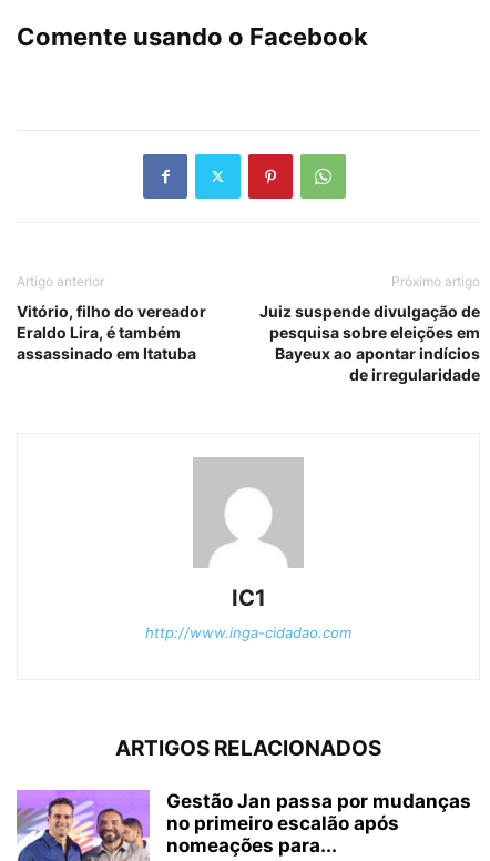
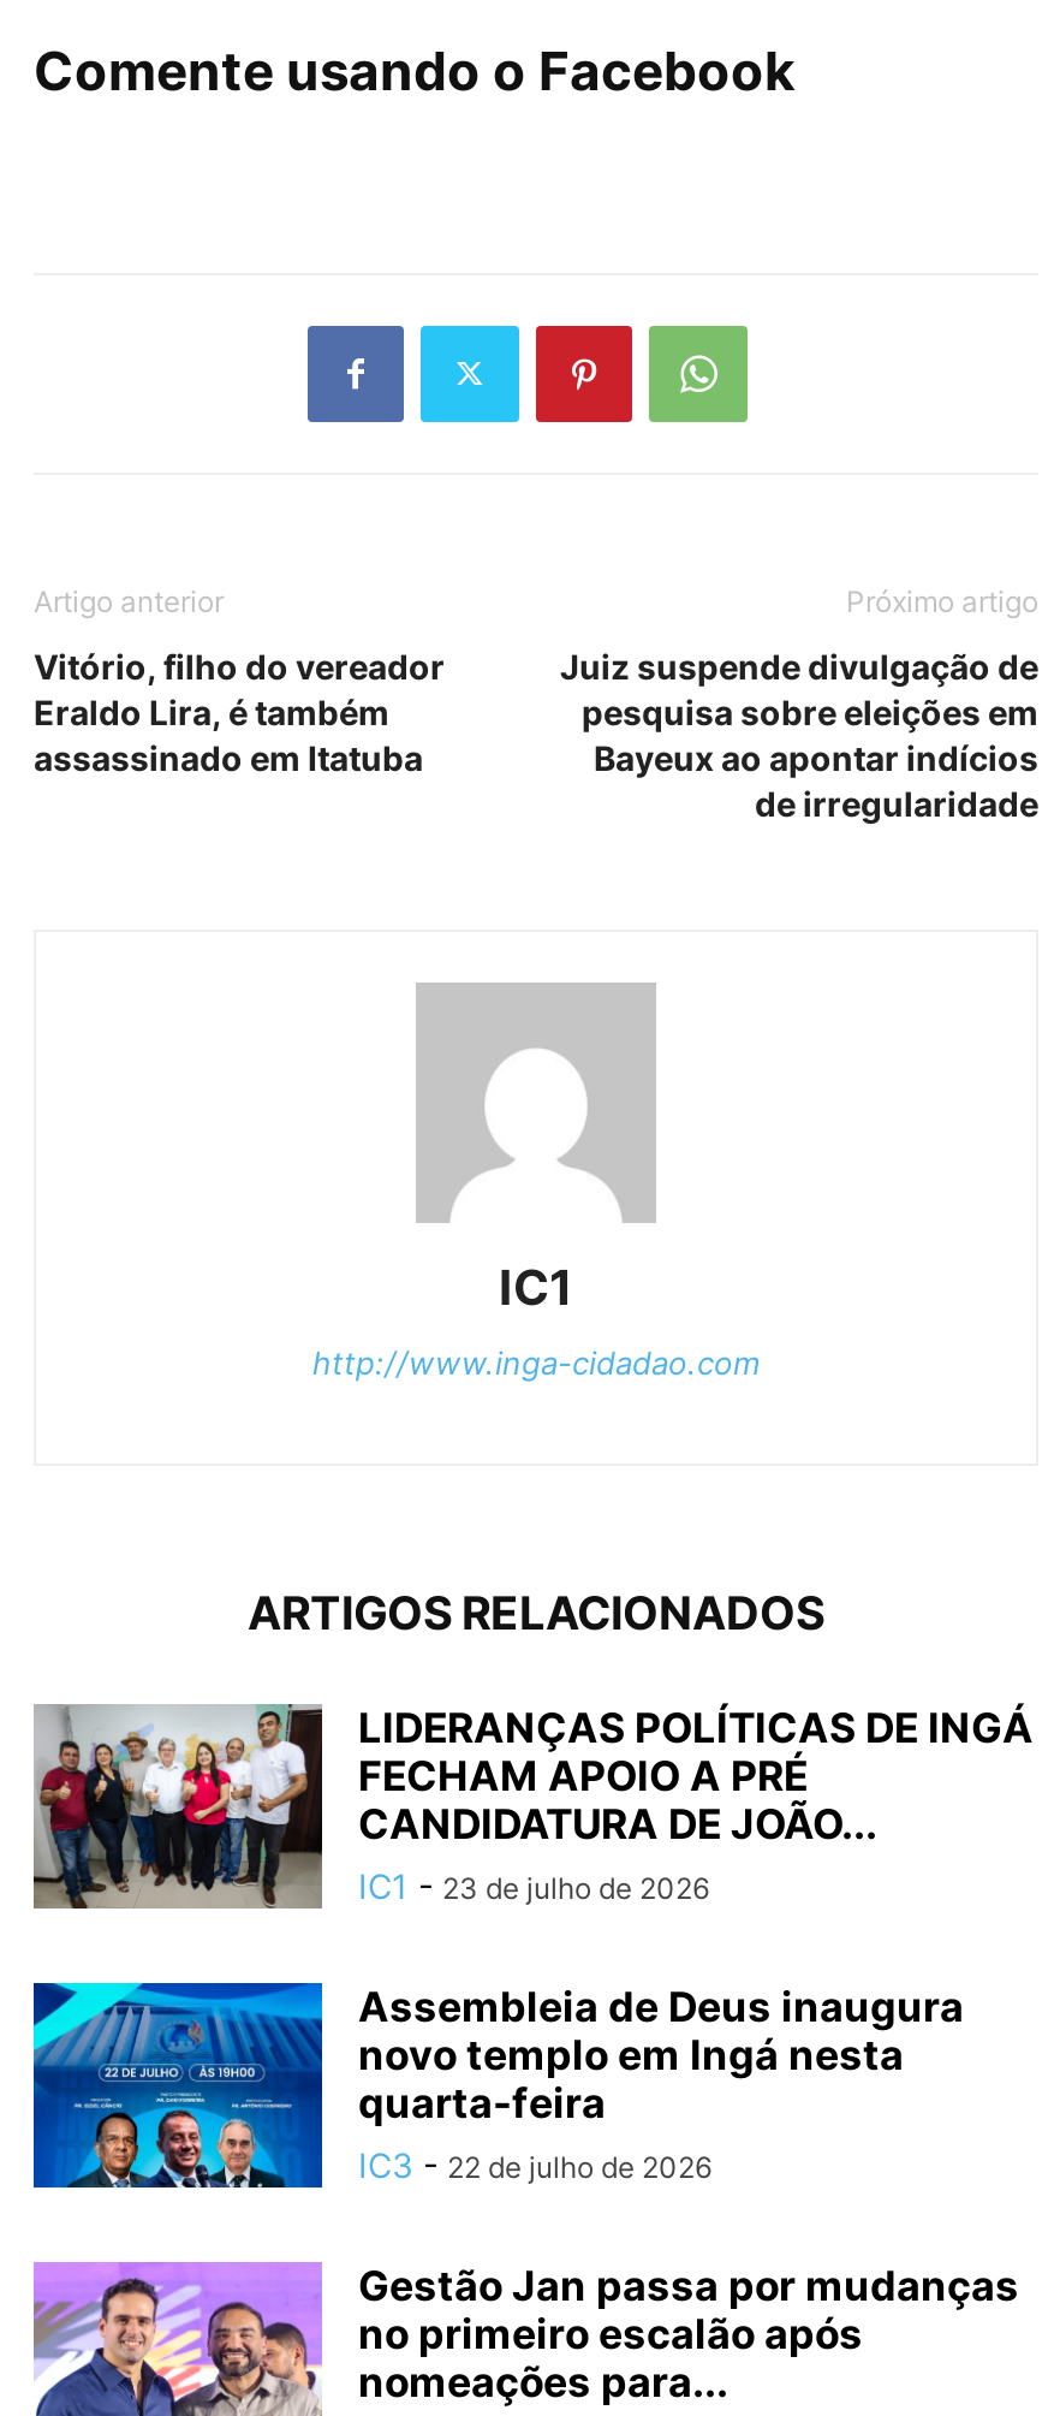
+ [image]

+ [image]
+ LIDERANÇAS POLÍTICAS DE INGÁ
+ FECHAM APOIO A PRÉ
+ CANDIDATURA DE JOÃO...
+ IC1 - 23 de julho de 2026
+ Assembleia de Deus inaugura
+ novo templo em Ingá nesta
+ quarta-feira
+ IC3 - 22 de julho de 2026
